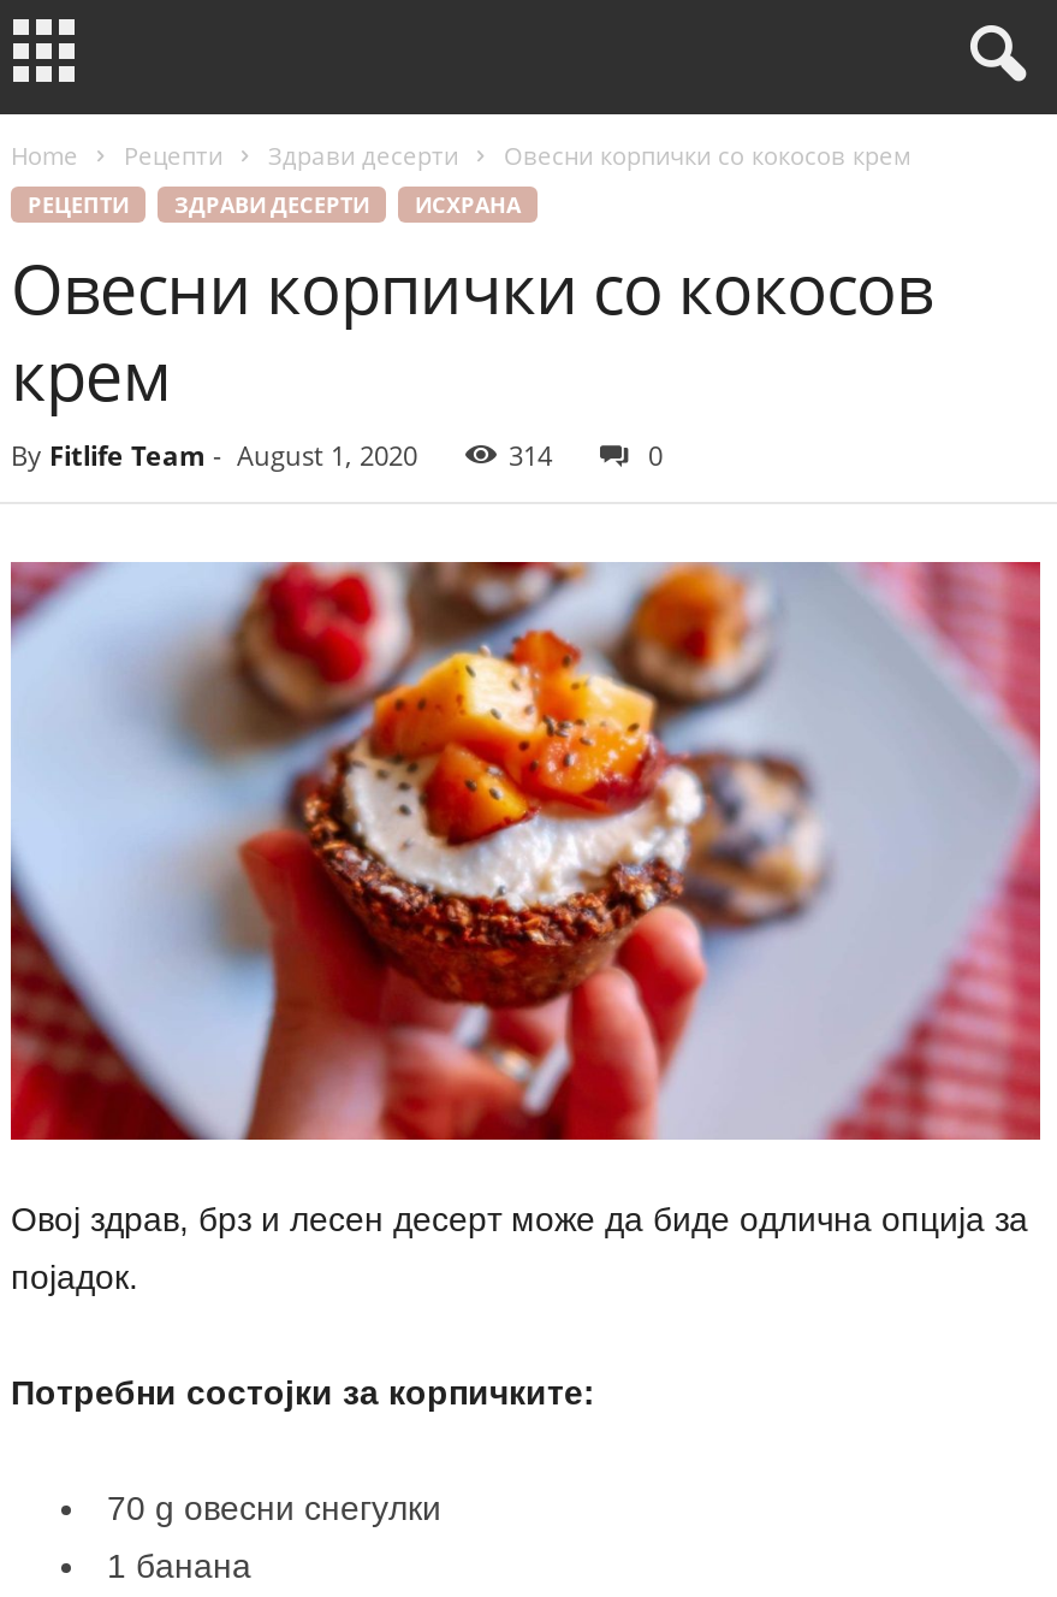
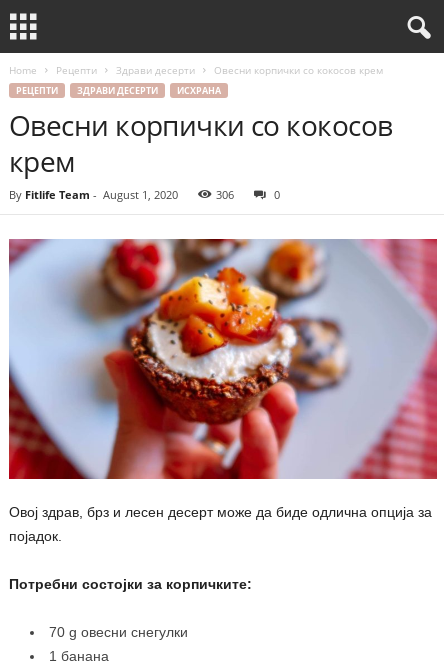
- 314
+ 306
